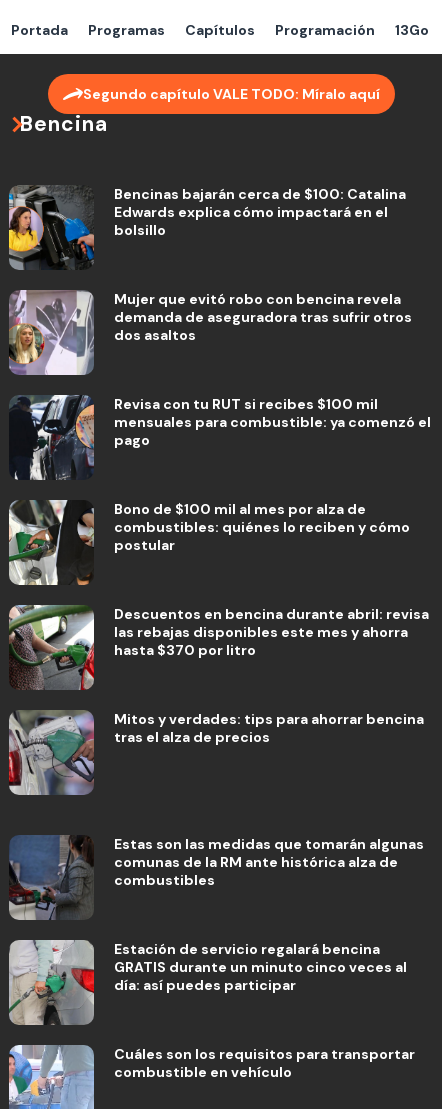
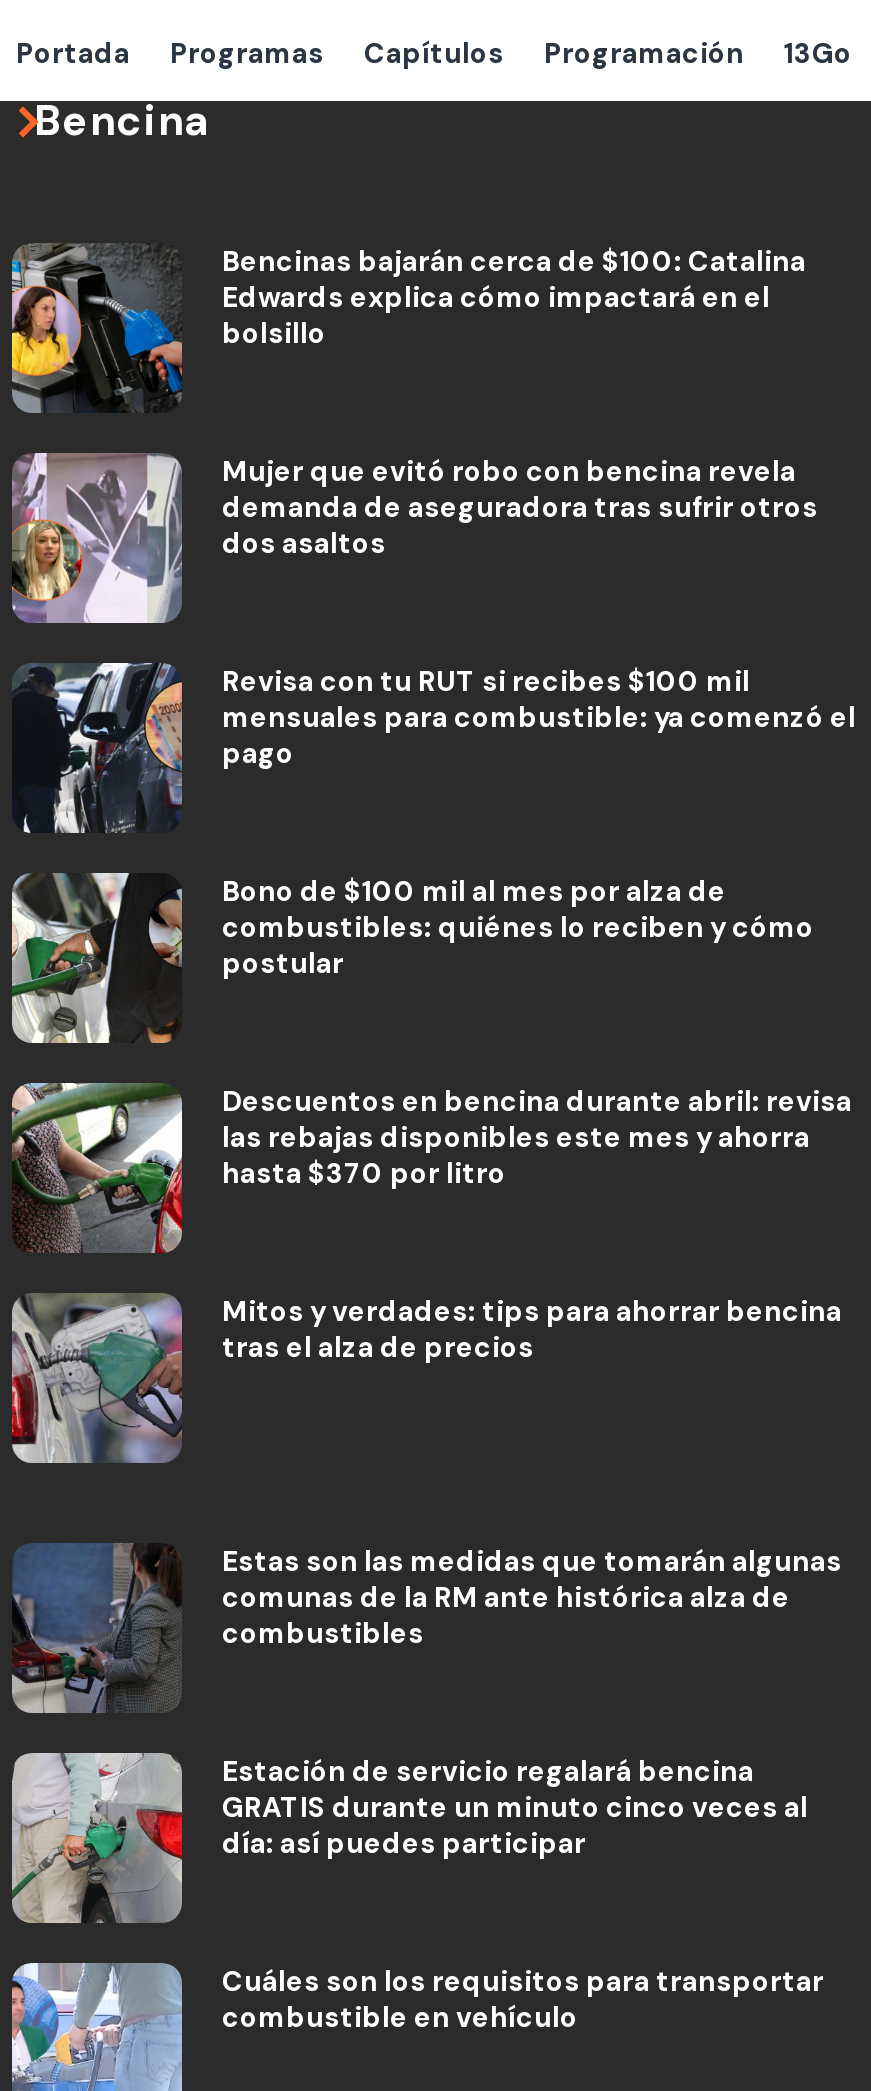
- Segundo capítulo VALE TODO: Míralo aquí
